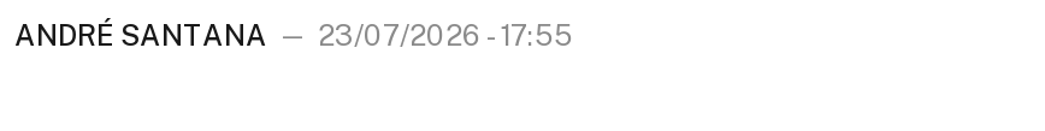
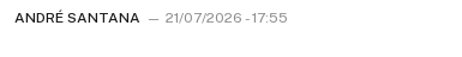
- ANDRÉ SANTANA 23/07/2026 - 17:55
+ ANDRÉ SANTANA 21/07/2026 - 17:55
